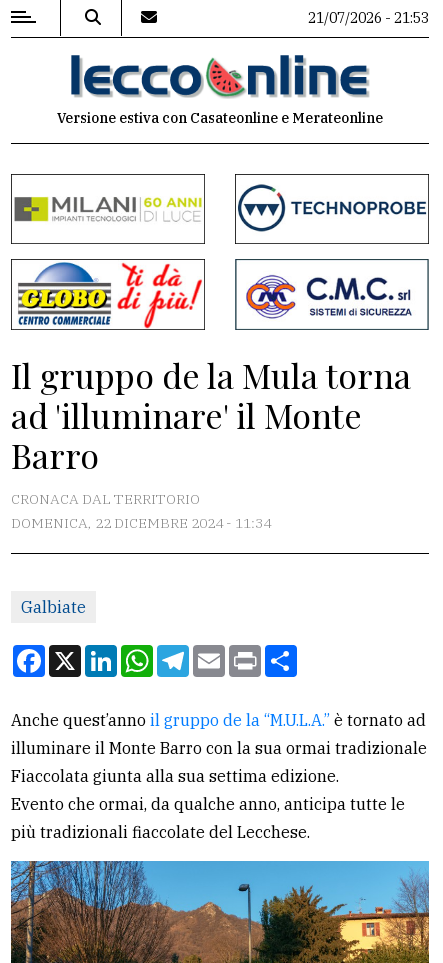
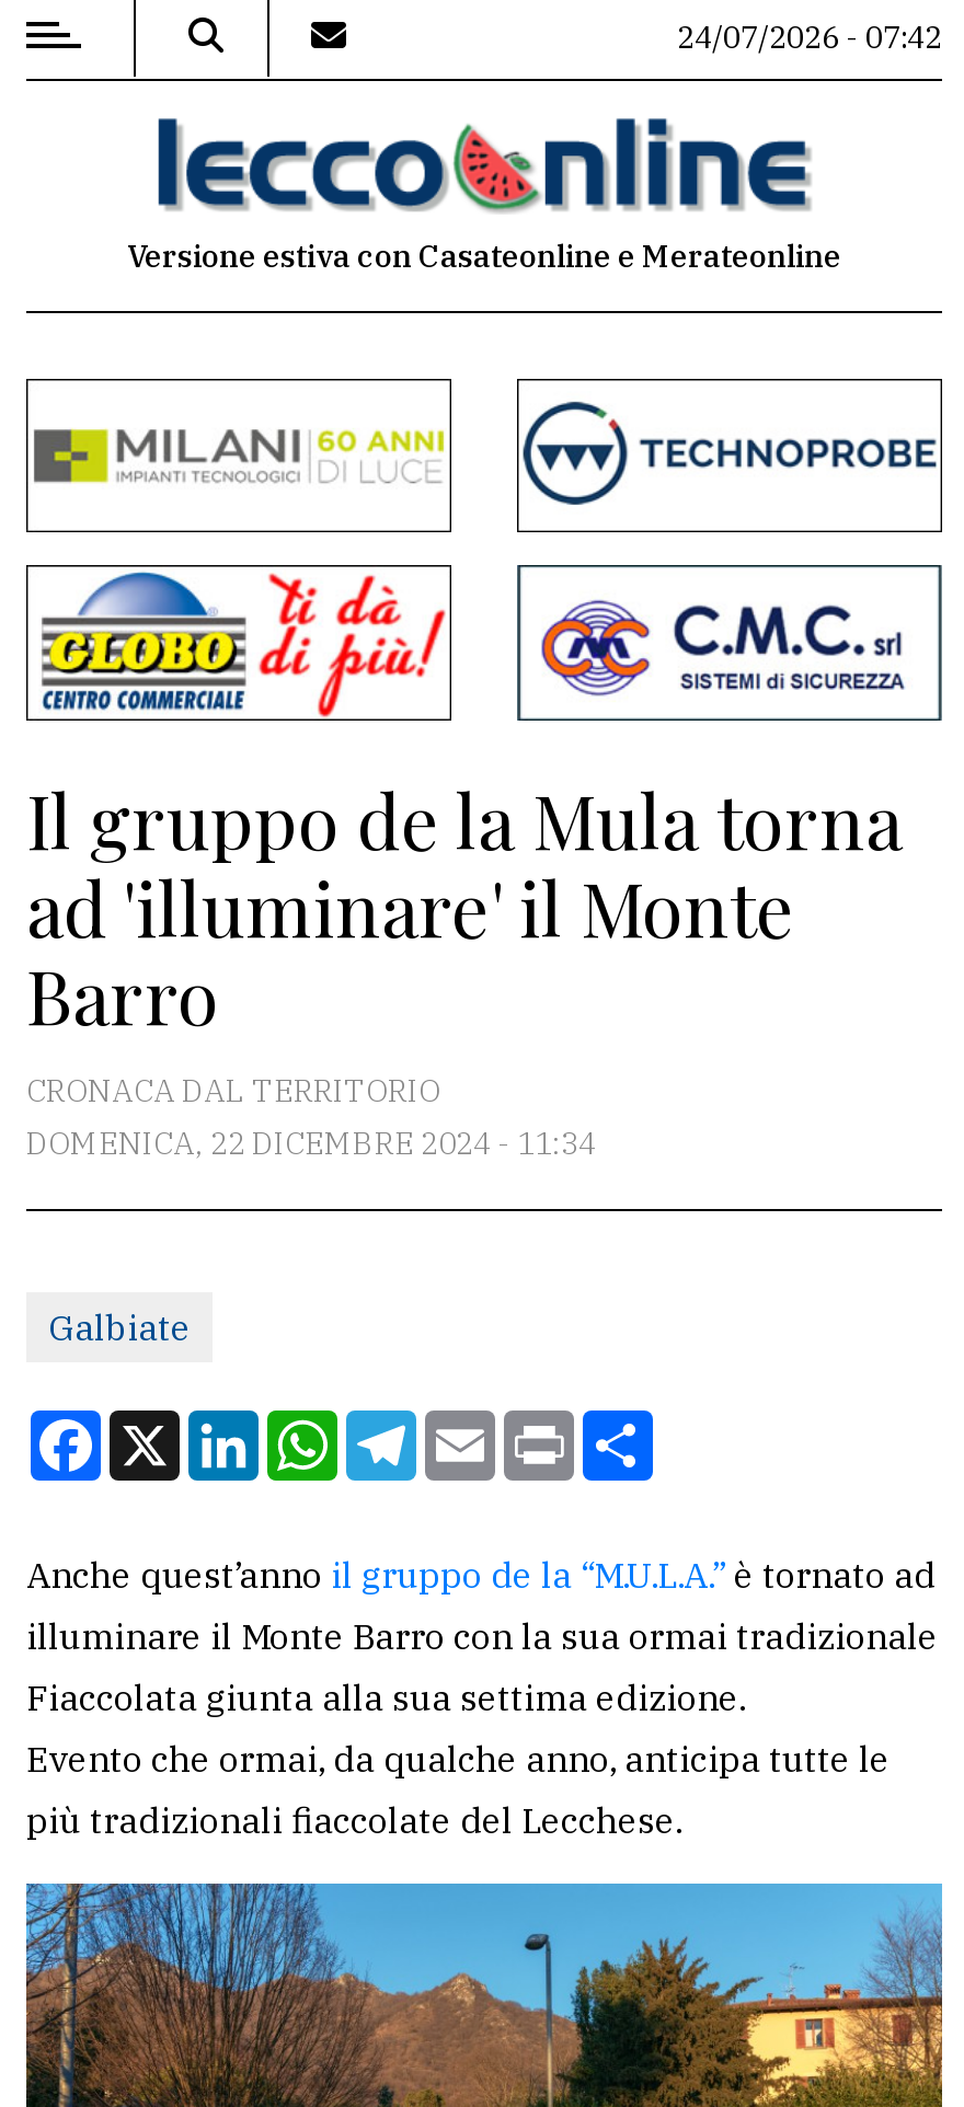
- 21/07/2026 - 21:53
+ 24/07/2026 - 07:42
